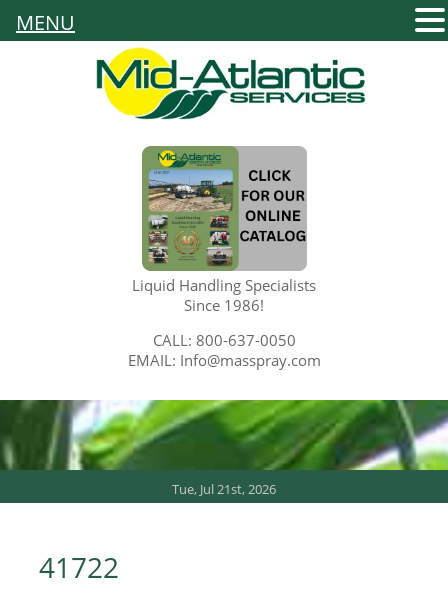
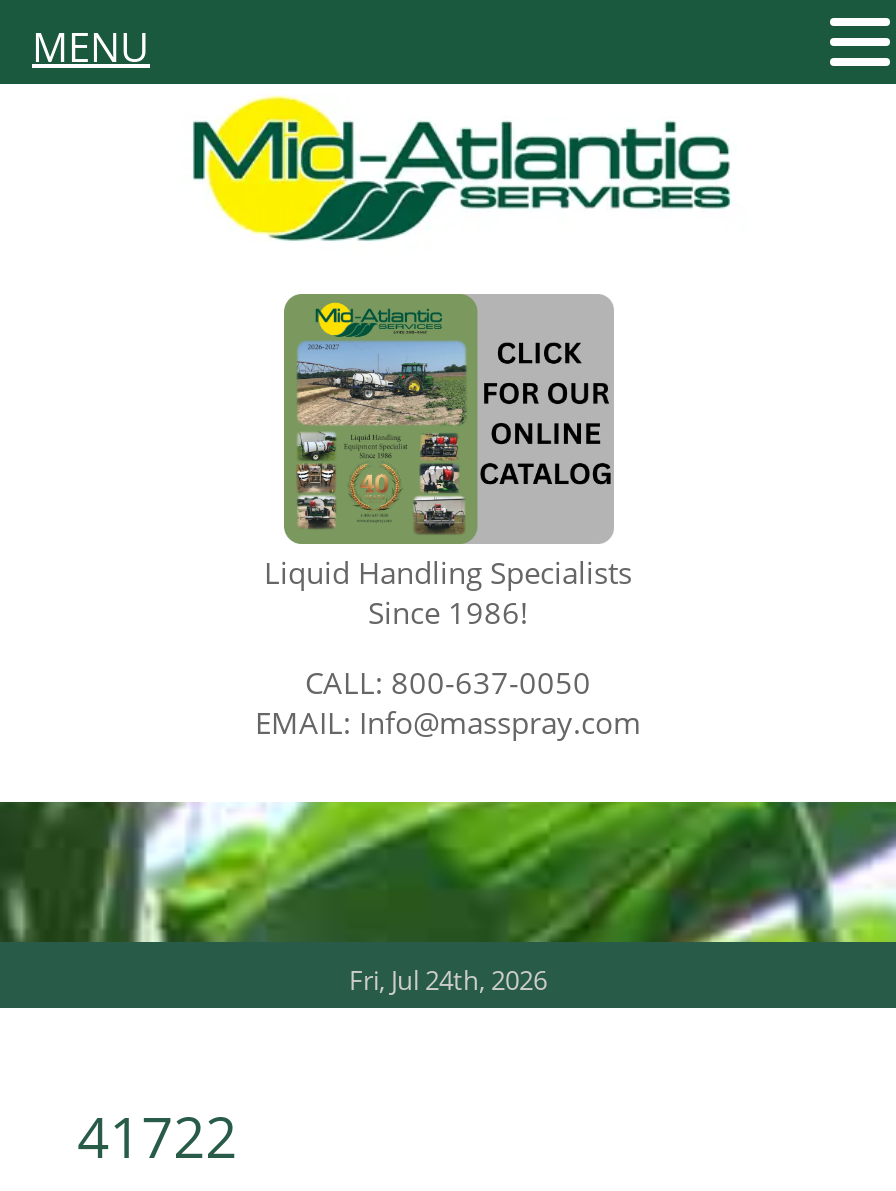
- Tue, Jul 21st, 2026
+ Fri, Jul 24th, 2026
